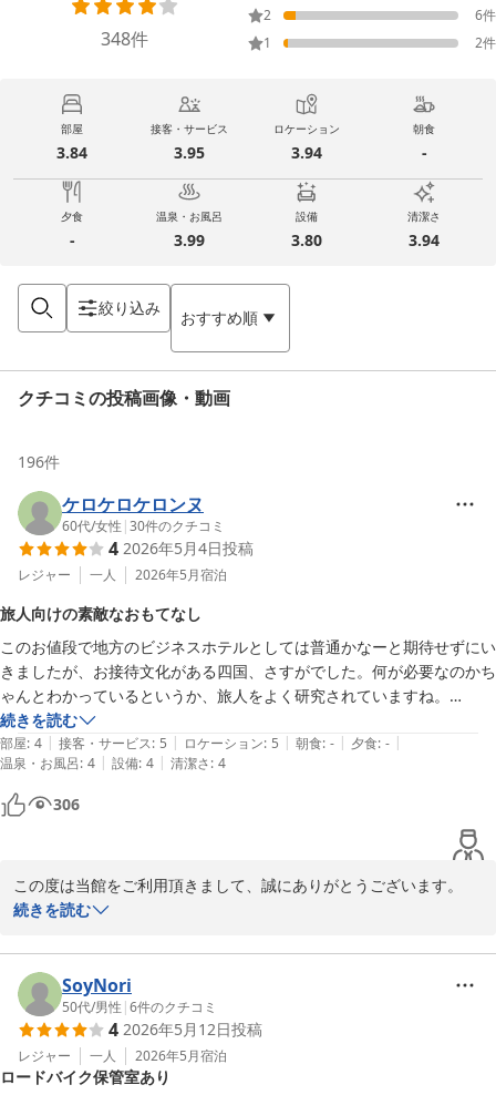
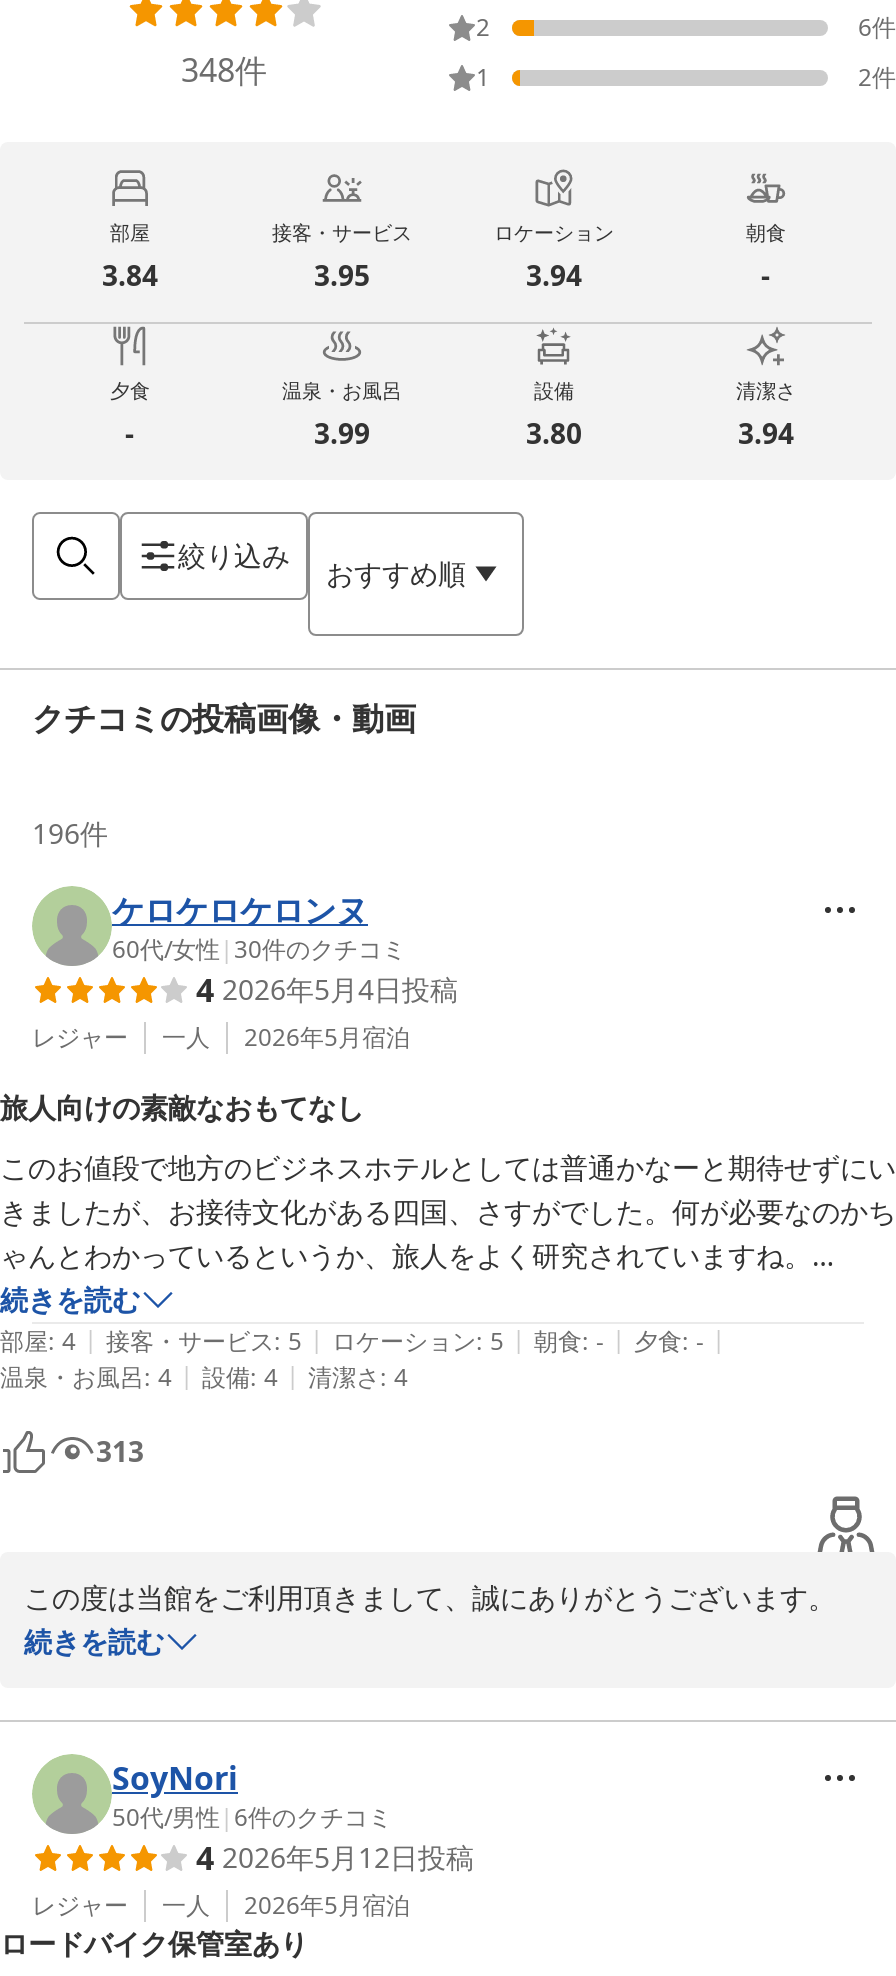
- 306
+ 313
